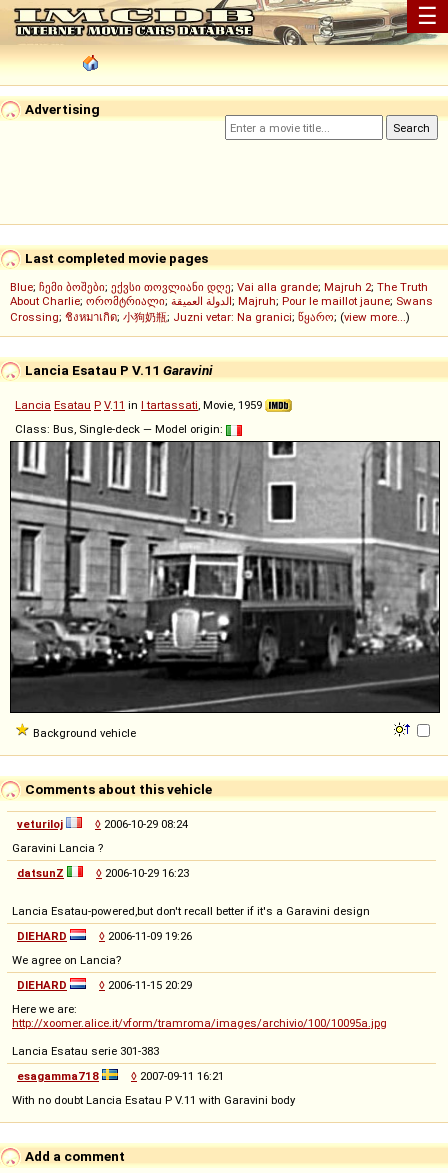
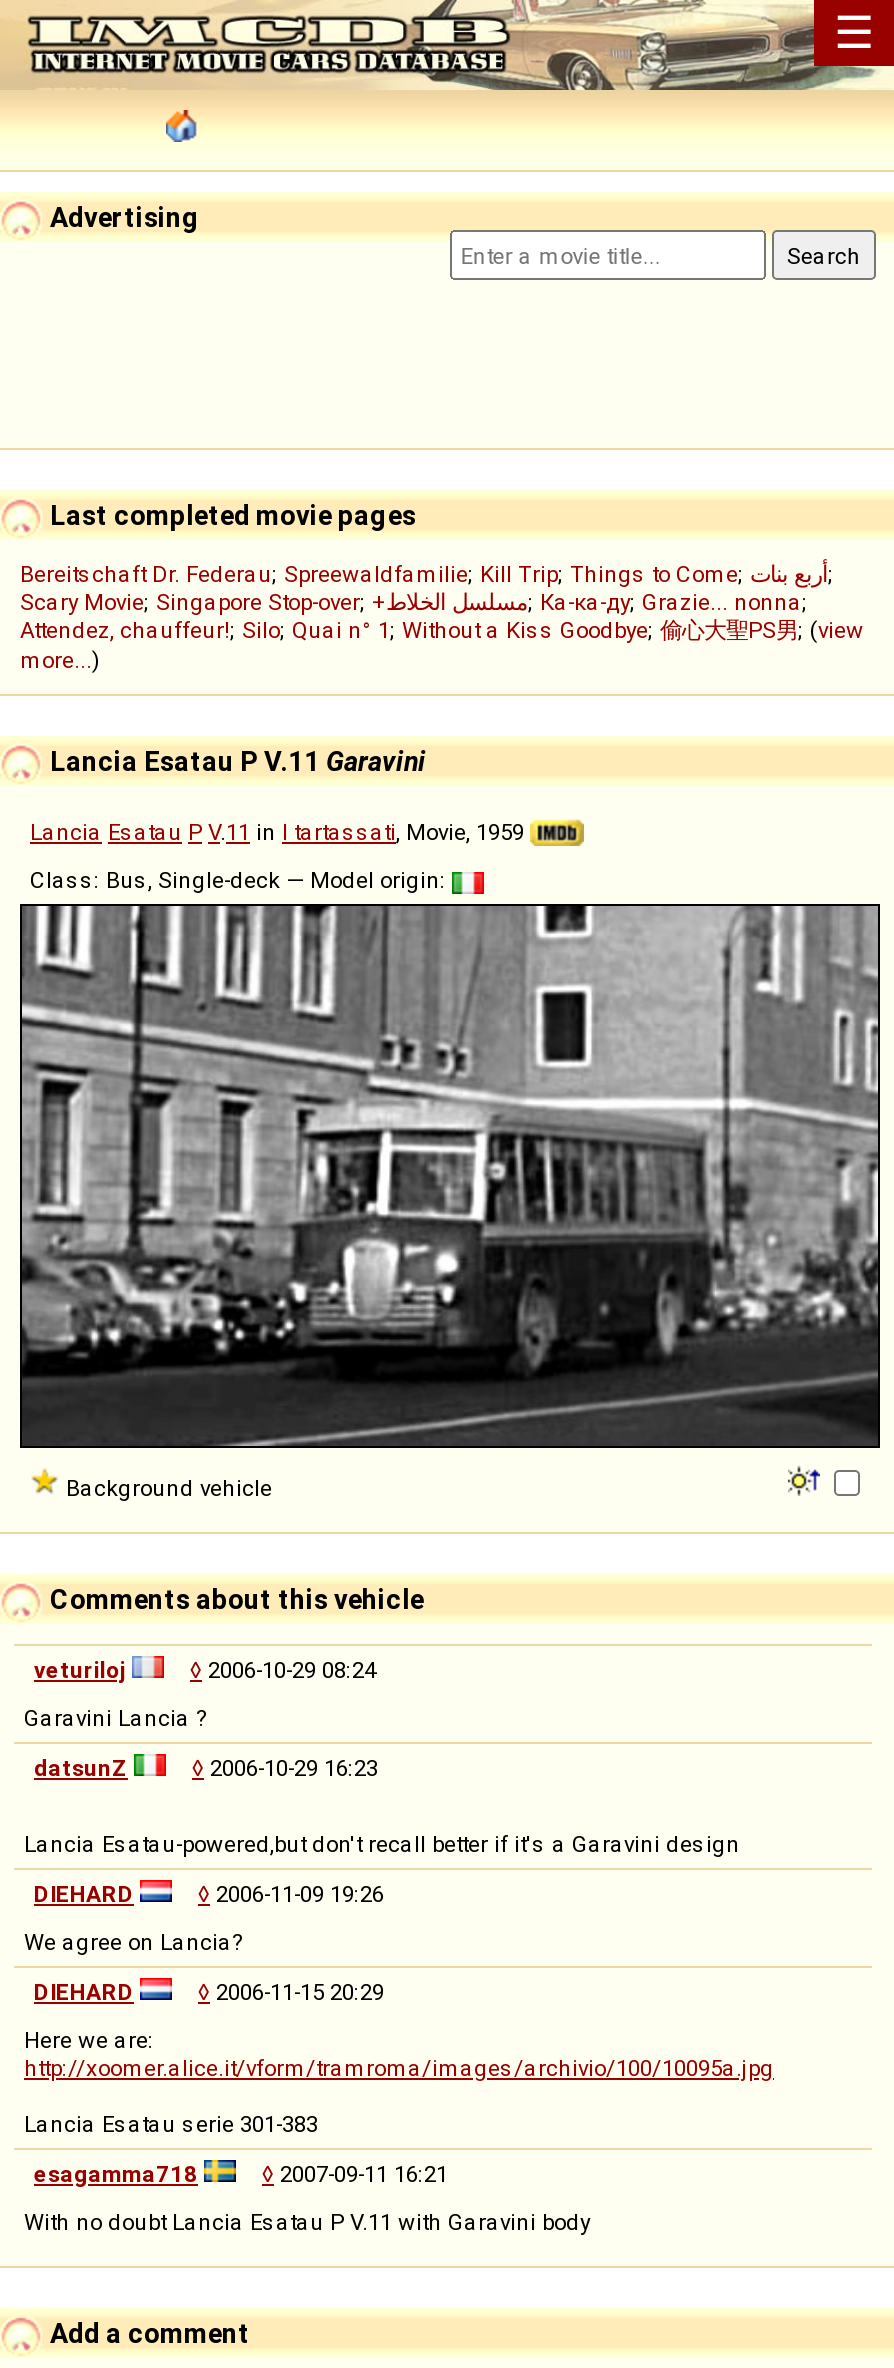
- Blue; ჩემი ბოშები; ექვსი თოვლიანი დღე; Vai alla grande; Majruh 2; The Truth
- About Charlie; ორომტრიალი; الدولة العميقة; Majruh; Pour le maillot jaune; Swans
- Crossing;ชิงหมาเกิด;小狗奶瓶; Juzni vetar: Na granici; წყარო; (view more...)
+ Bereitschaft Dr. Federau; Spreewaldfamilie; Kill Trip; Things to Come; أربع بنات;
+ Scary Movie; Singapore Stop-over; +مسلسل الخلاط; Ка-ка-ду; Grazie... nonna;
+ Attendez, chauffeur!; Silo; Quai n° 1; Without a Kiss Goodbye;偷心大聖PS男; (view
+ more...)
